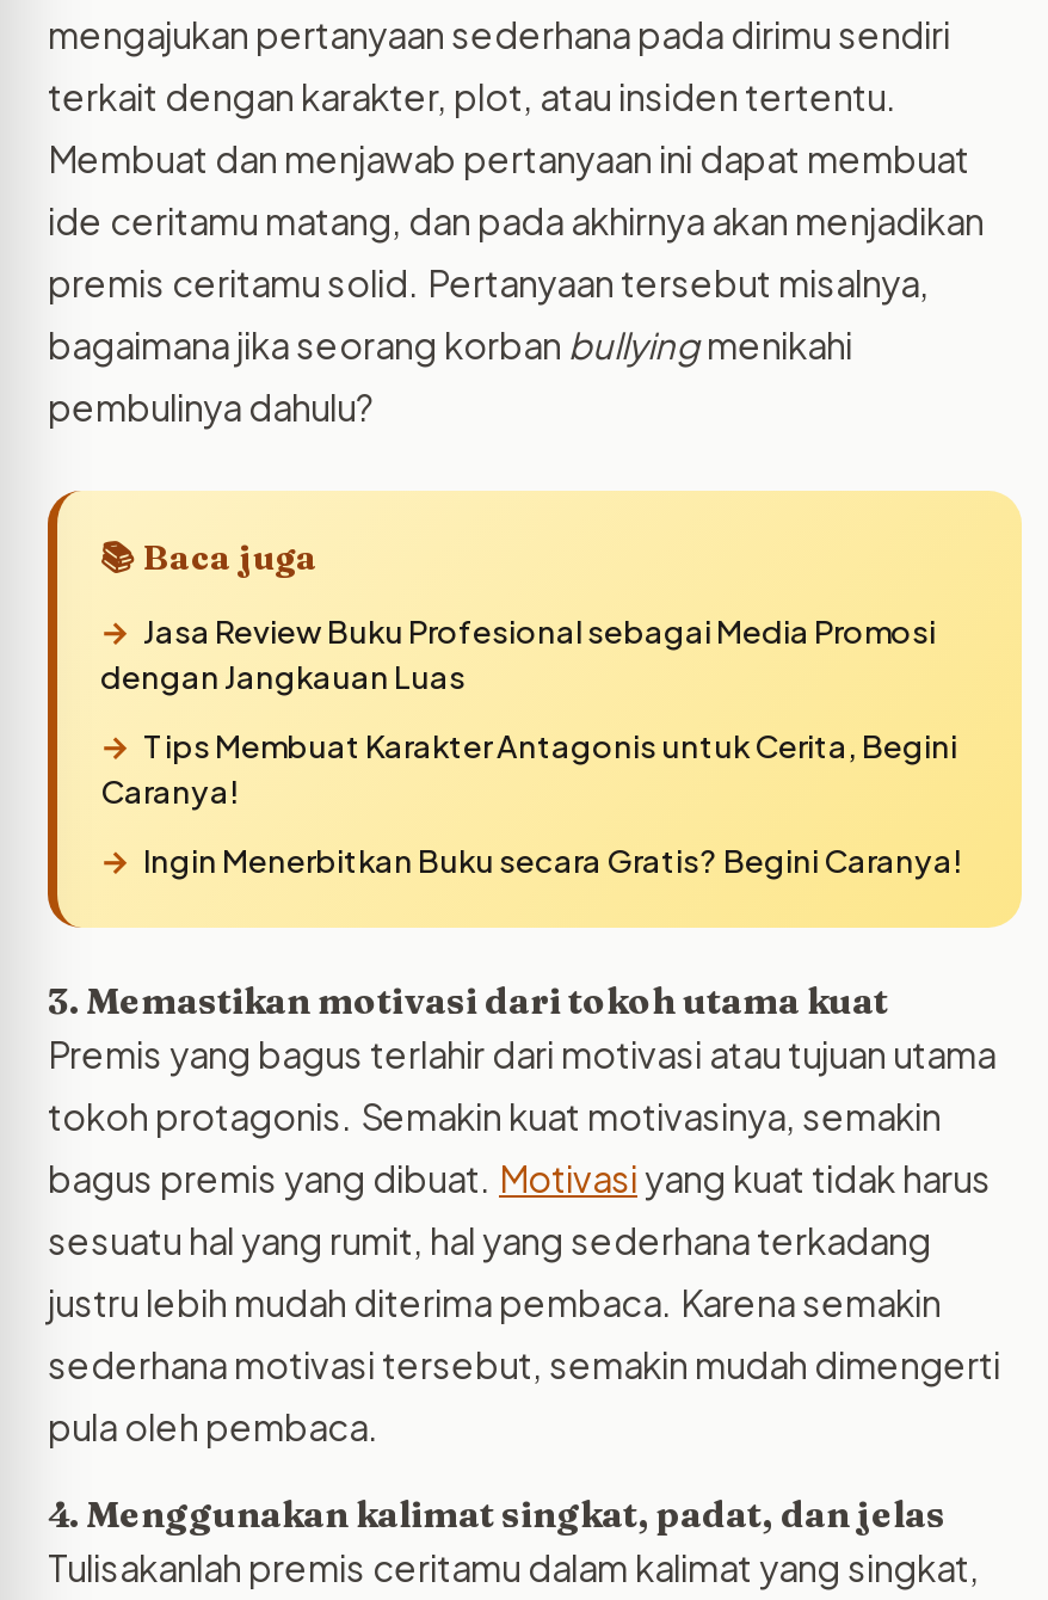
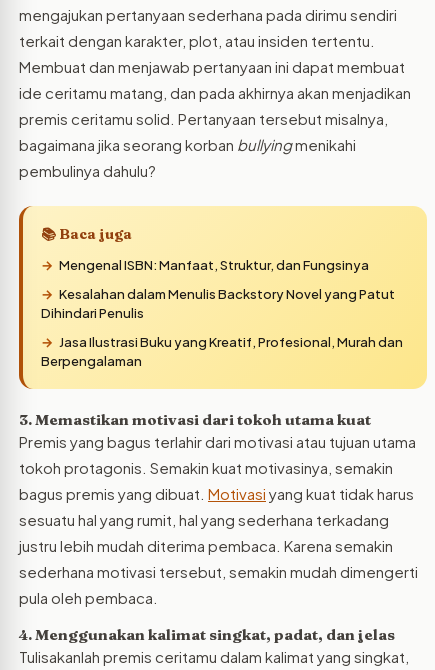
- Jasa Review Buku Profesional sebagai Media Promosi
- dengan Jangkauan Luas
+ Mengenal ISBN: Manfaat, Struktur, dan Fungsinya

- Tips Membuat Karakter Antagonis untuk Cerita, Begini
- Caranya!
+ Kesalahan dalam Menulis Backstory Novel yang Patut
+ Dihindari Penulis

- Ingin Menerbitkan Buku secara Gratis? Begini Caranya!
+ Jasa Ilustrasi Buku yang Kreatif, Profesional, Murah dan
+ Berpengalaman
